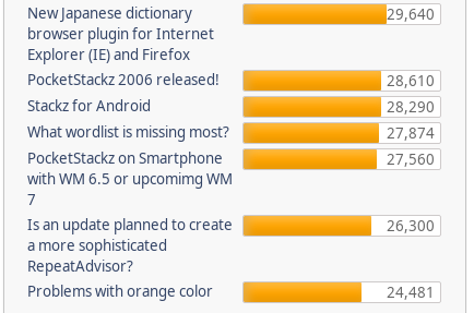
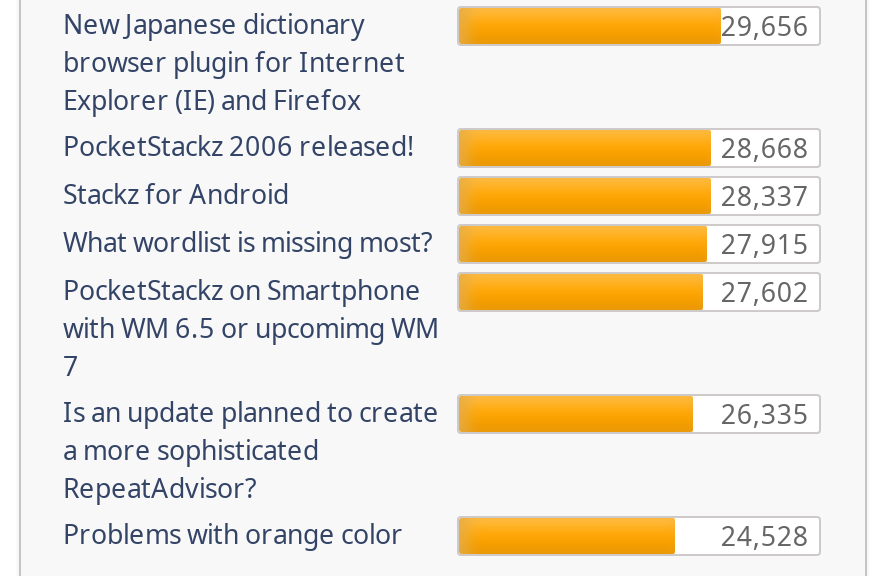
- 29,640
+ 29,656

- 28,610
+ 28,668

- 28,290
+ 28,337

- 27,874
+ 27,915

- 27,560
+ 27,602

- 26,300
+ 26,335

- 24,481
+ 24,528
